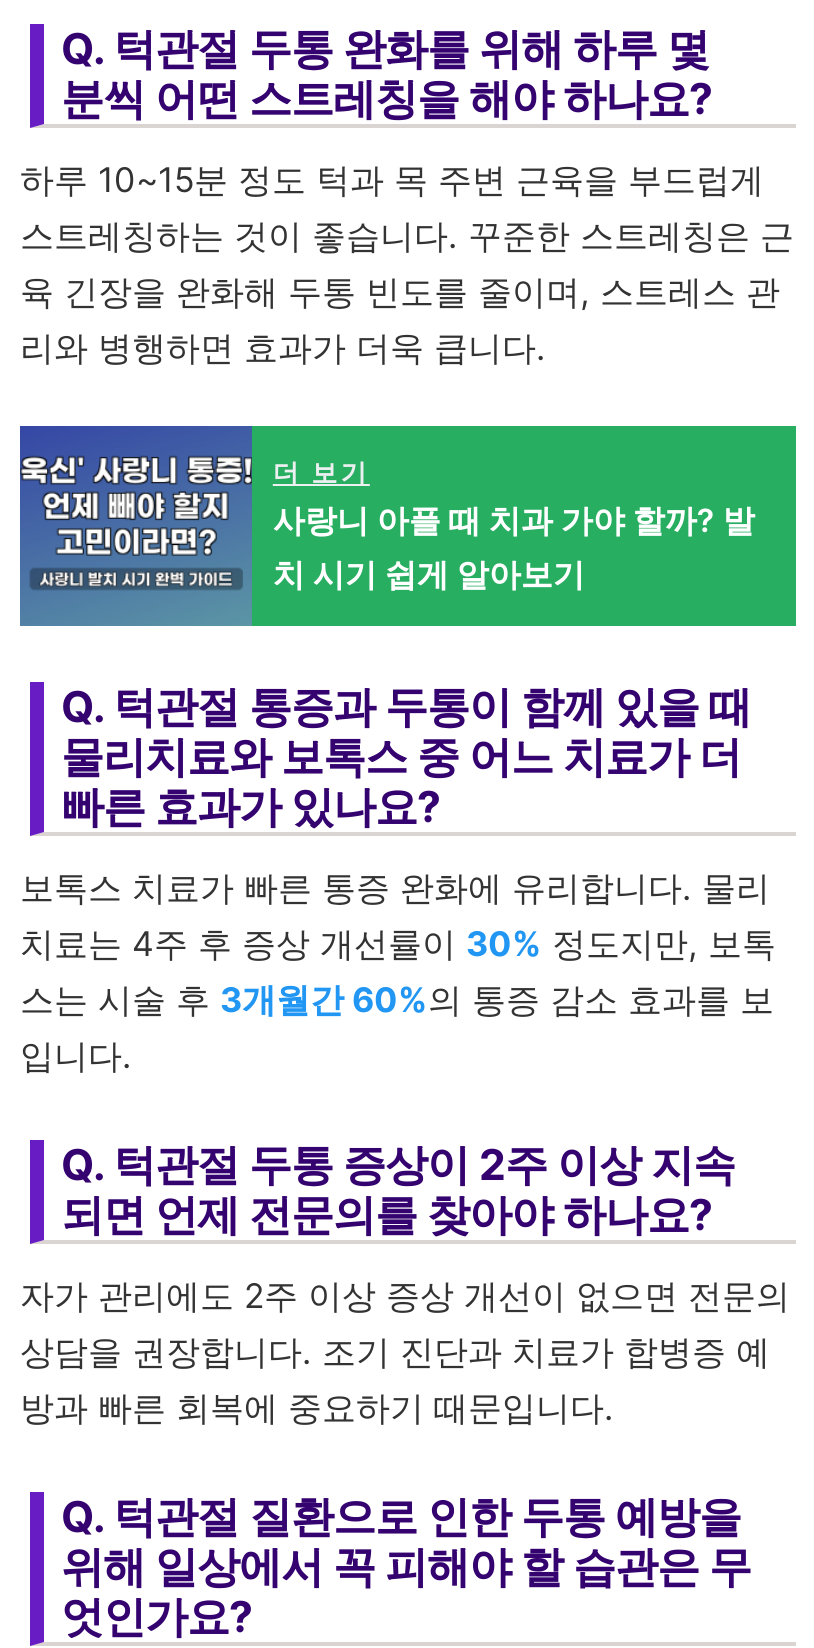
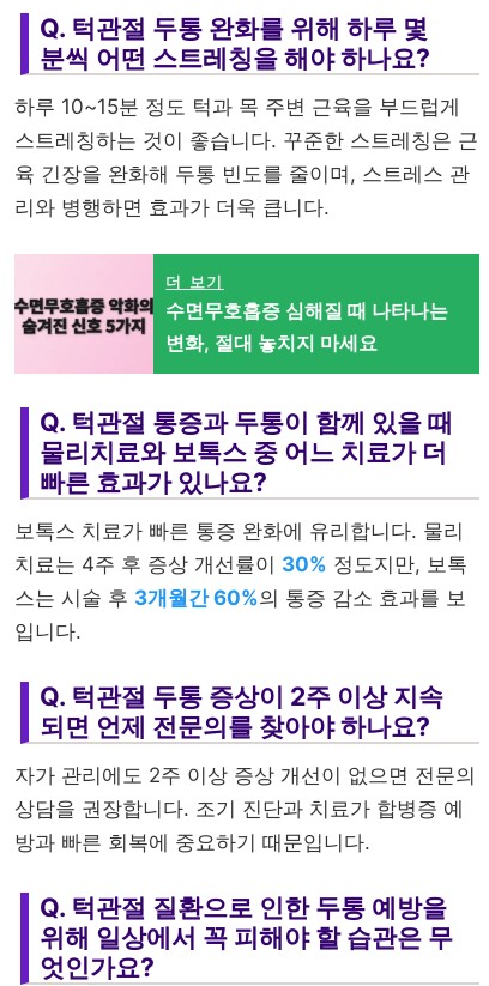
- [image]
- 사랑니 아플 때 치과 가야 할까? 발
- 치 시기 쉽게 알아보기
+ [image]
+ 수면무호흡증 심해질 때 나타나는
+ 변화, 절대 놓치지 마세요
